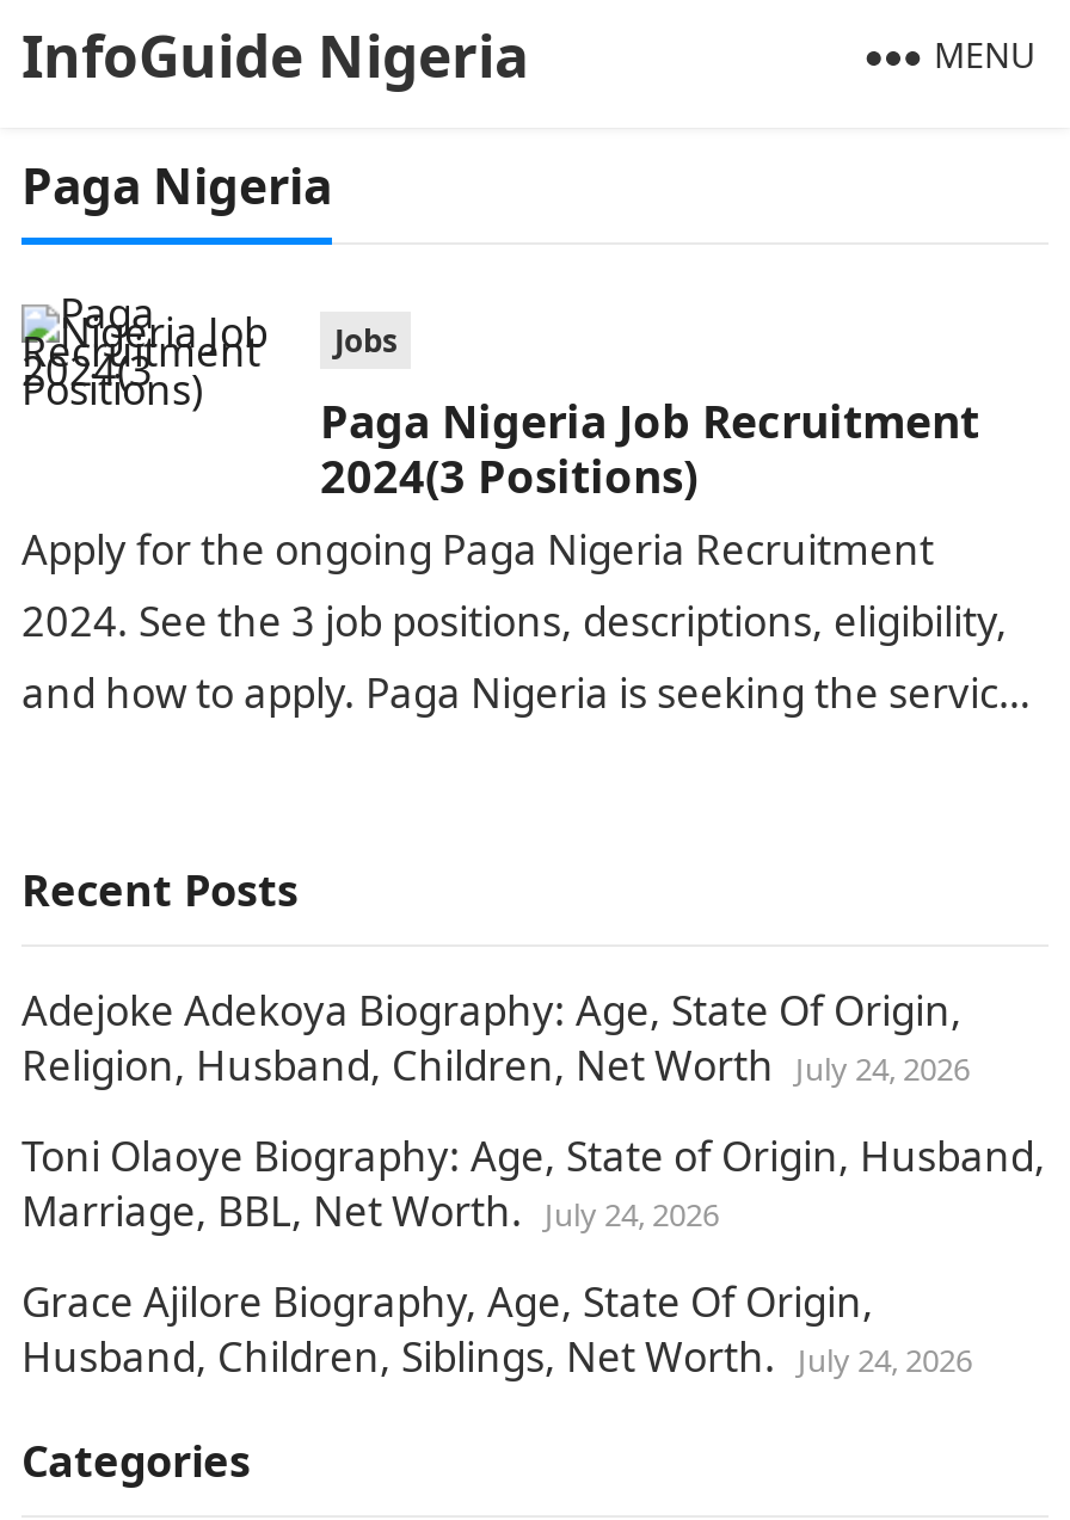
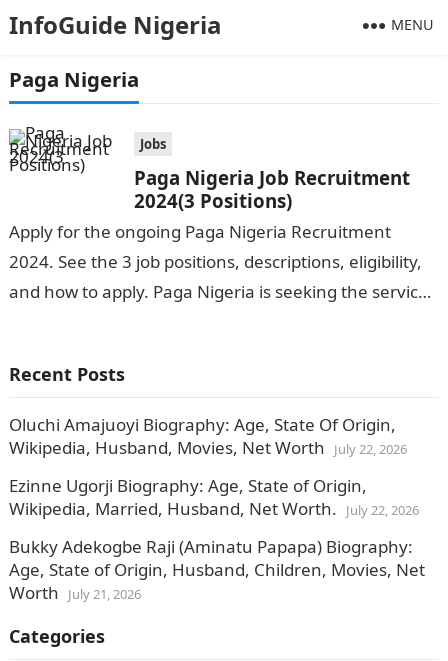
- Adejoke Adekoya Biography: Age, State Of Origin,
- Religion, Husband, Children, Net Worth July 24, 2026
+ Oluchi Amajuoyi Biography: Age, State Of Origin,
+ Wikipedia, Husband, Movies, Net Worth July 22, 2026

- Toni Olaoye Biography: Age, State of Origin, Husband,
- Marriage, BBL, Net Worth. July 24, 2026
+ Ezinne Ugorji Biography: Age, State of Origin,
+ Wikipedia, Married, Husband, Net Worth. July 22, 2026

- Grace Ajilore Biography, Age, State Of Origin,
- Husband, Children, Siblings, Net Worth. July 24, 2026
+ Bukky Adekogbe Raji (Aminatu Papapa) Biography:
+ Age, State of Origin, Husband, Children, Movies, Net
+ Worth July 21, 2026
